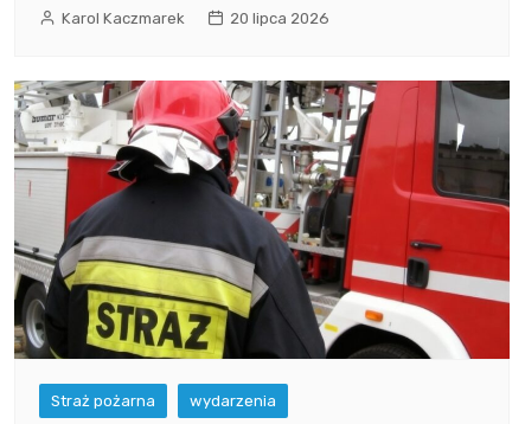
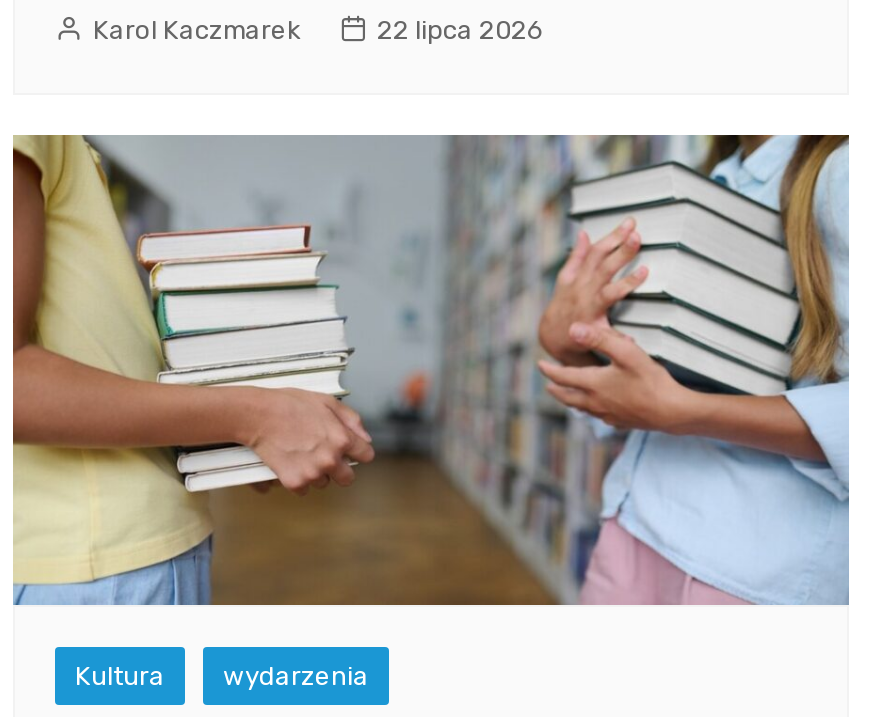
- 20 lipca 2026
+ 22 lipca 2026

- [image]
- Straż pożarna
+ [image]
+ Kultura
